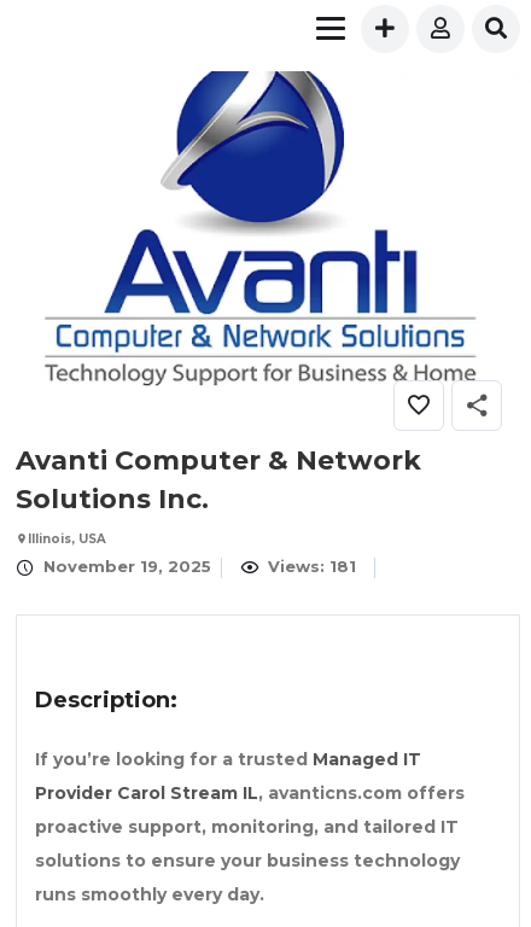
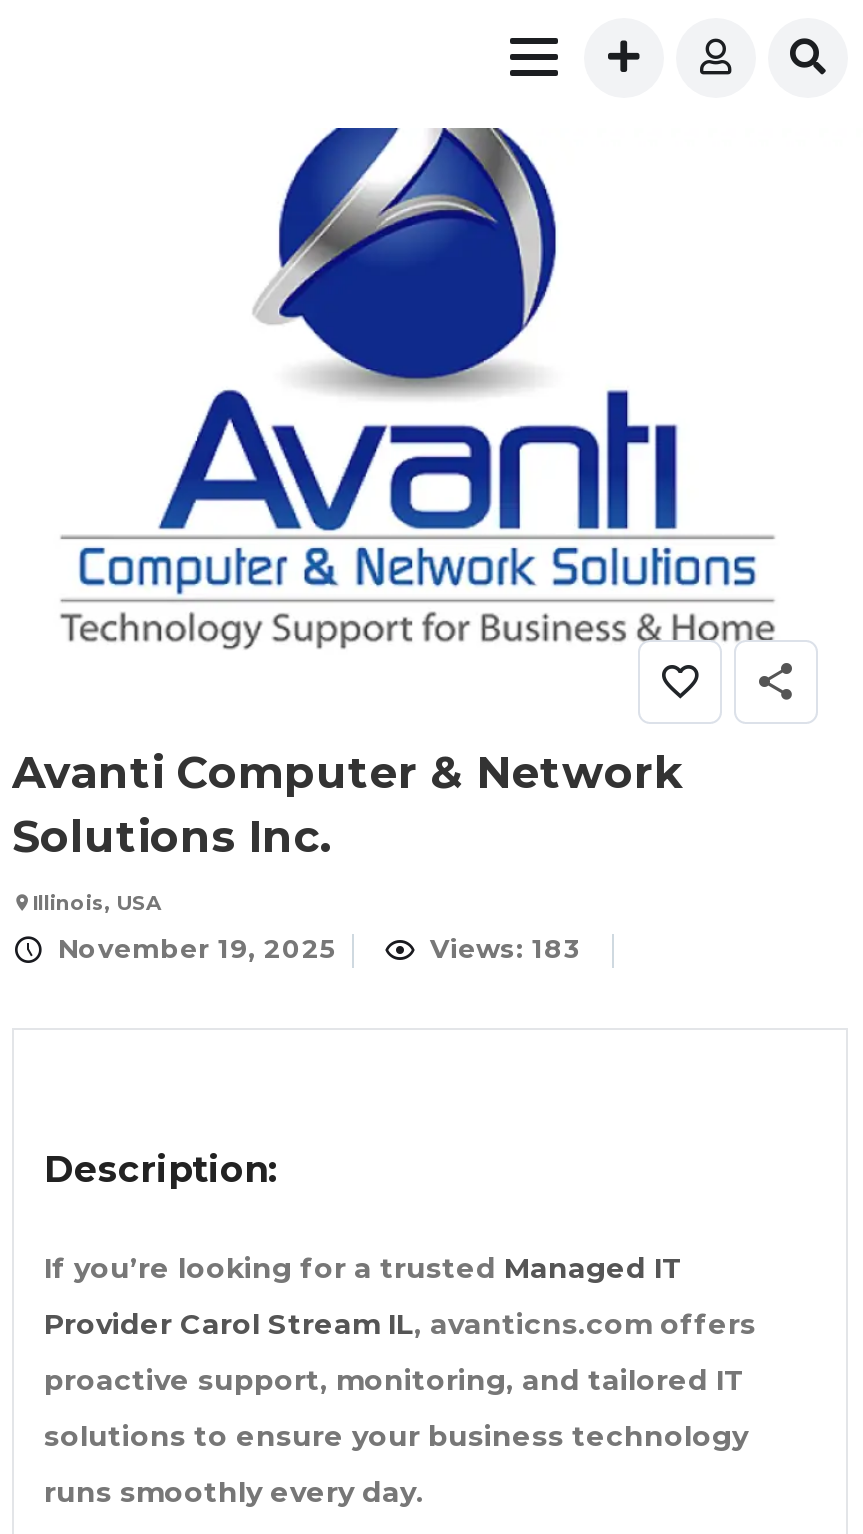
- Views: 181
+ Views: 183
